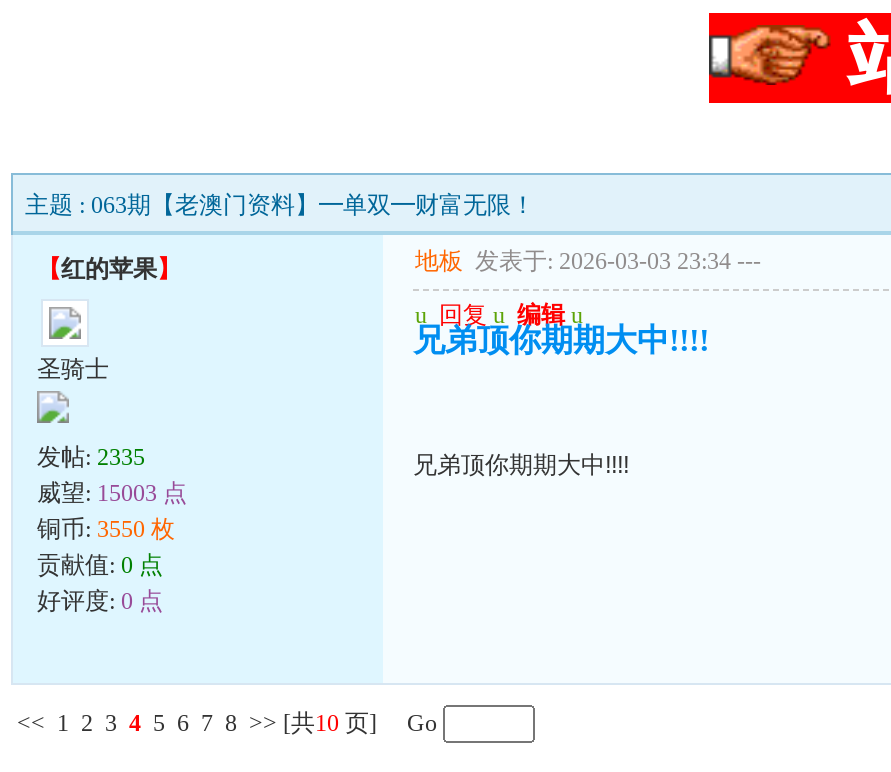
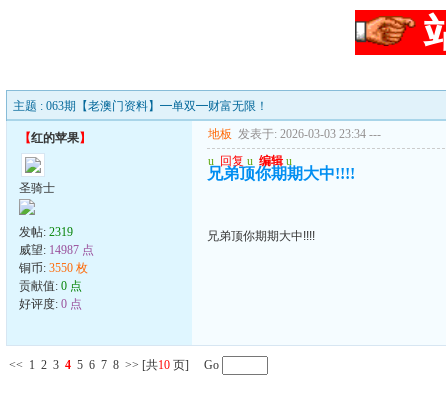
- 发帖: 2335
+ 发帖: 2319

- 威望: 15003 点
+ 威望: 14987 点
